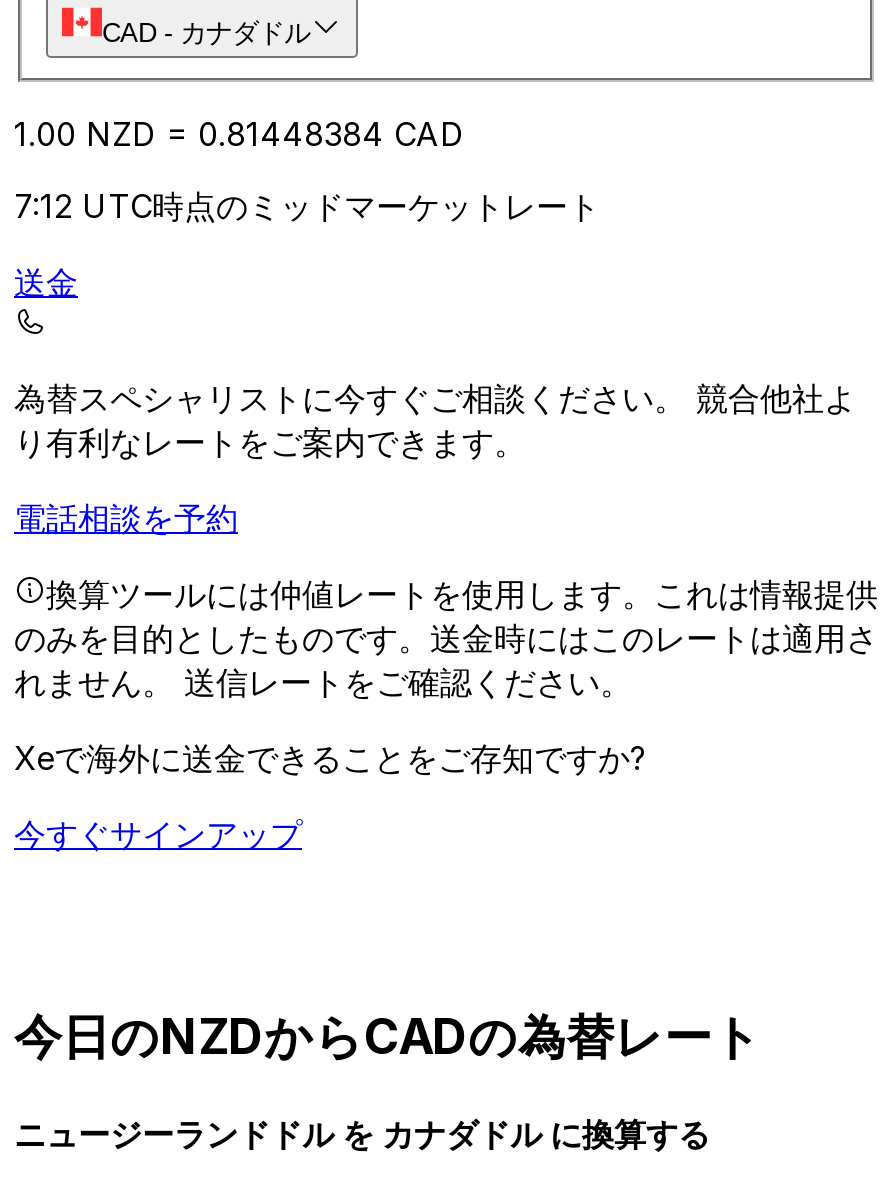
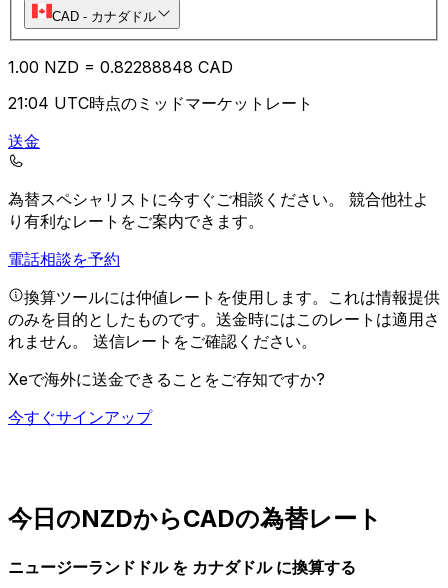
- 1.00 NZD = 0.81448384 CAD
+ 1.00 NZD = 0.82288848 CAD

- 7:12 UTC時点のミッドマーケットレート
+ 21:04 UTC時点のミッドマーケットレート
